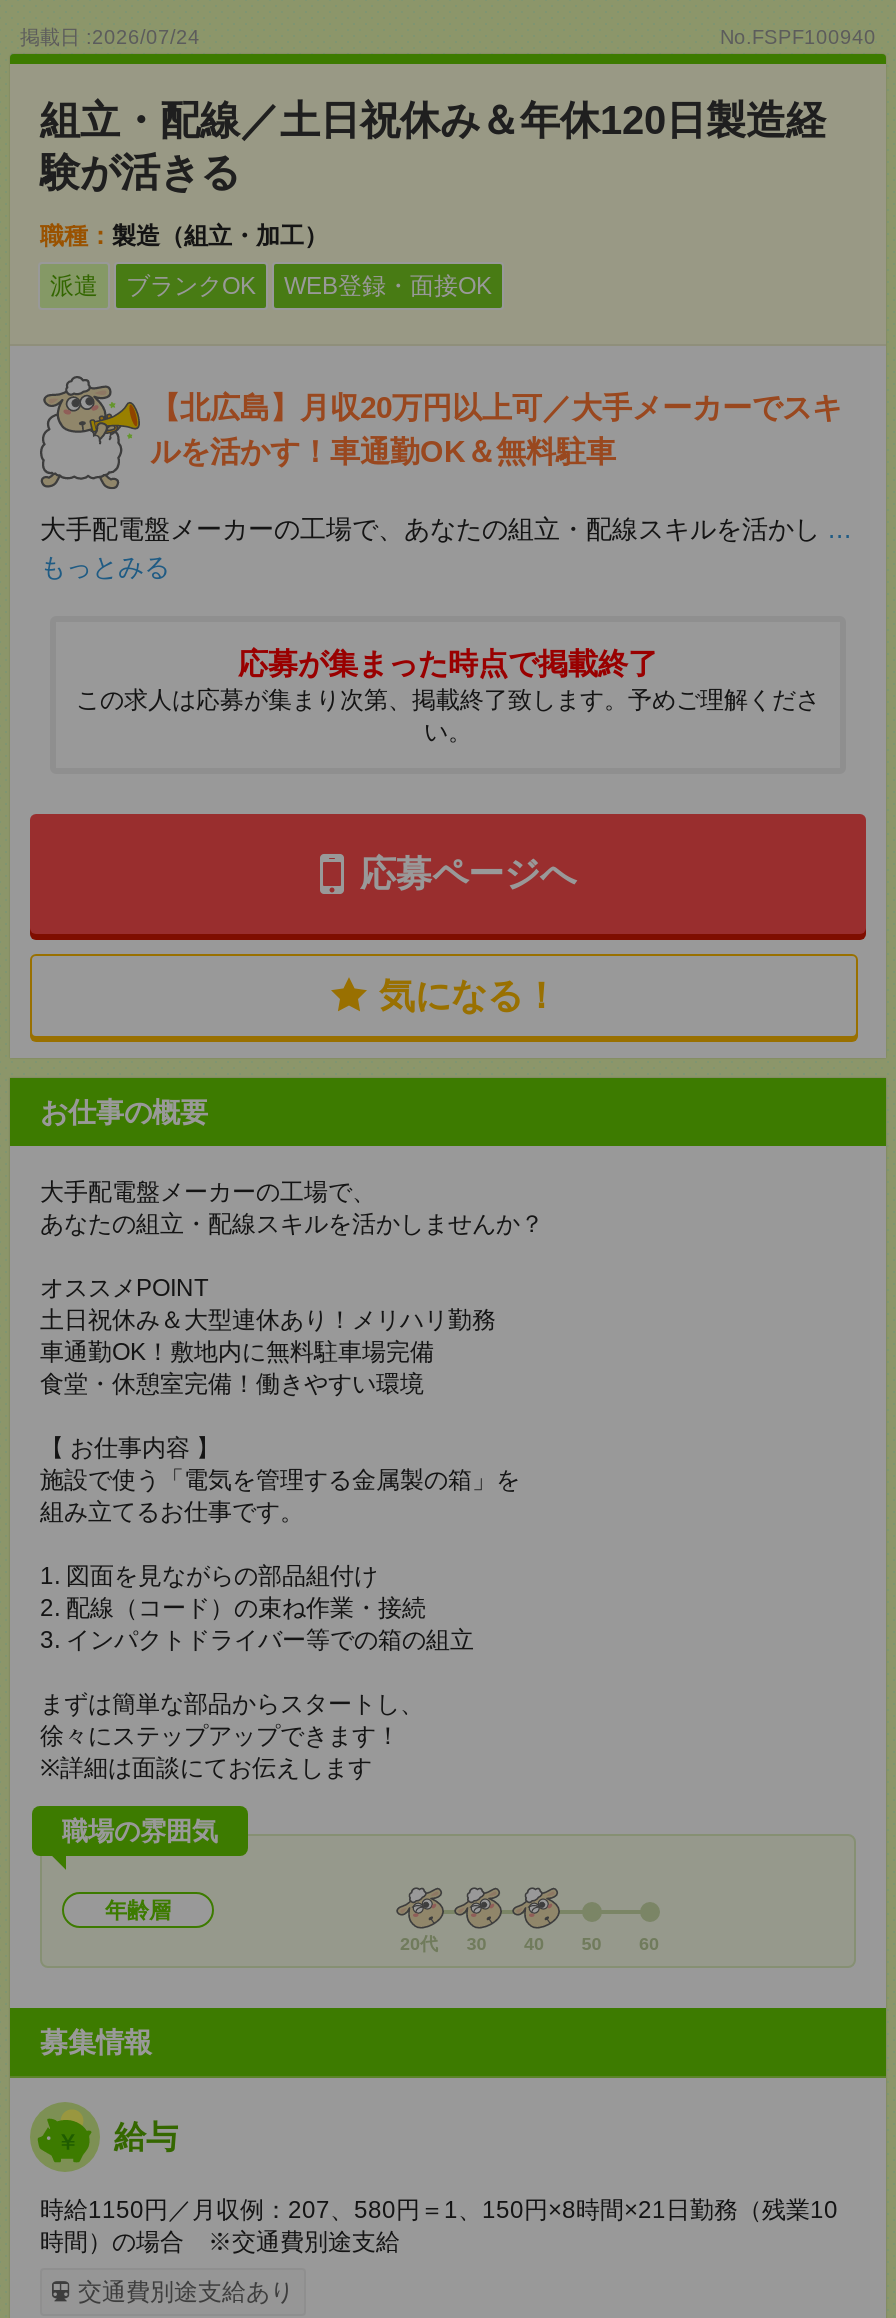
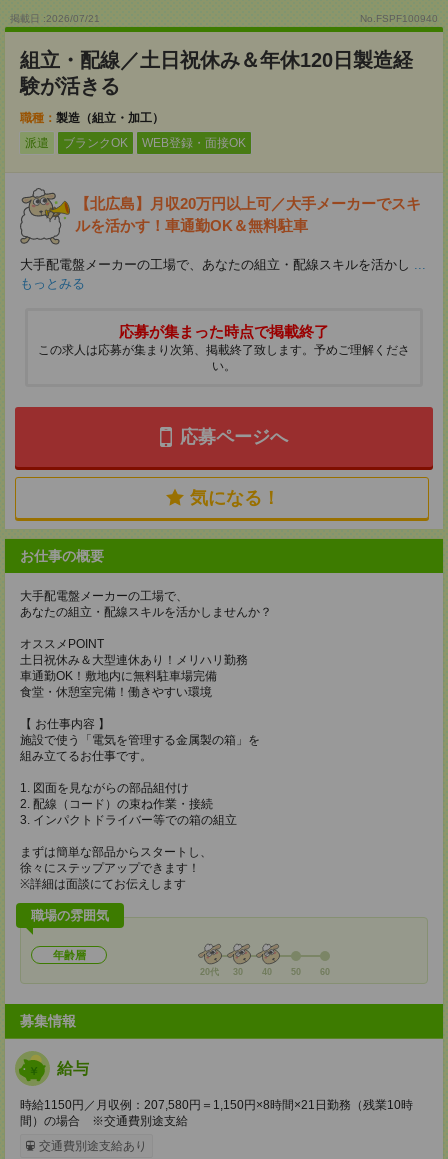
- 掲載日 :2026/07/24
+ 掲載日 :2026/07/21

- 時給1150円／月収例：207、580円＝1、150円×8時間×21日勤務（残業10
- 時間）の場合 ※交通費別途支給
+ 時給1150円／月収例：207,580円＝1,150円×8時間×21日勤務（残業10時
+ 間）の場合 ※交通費別途支給
